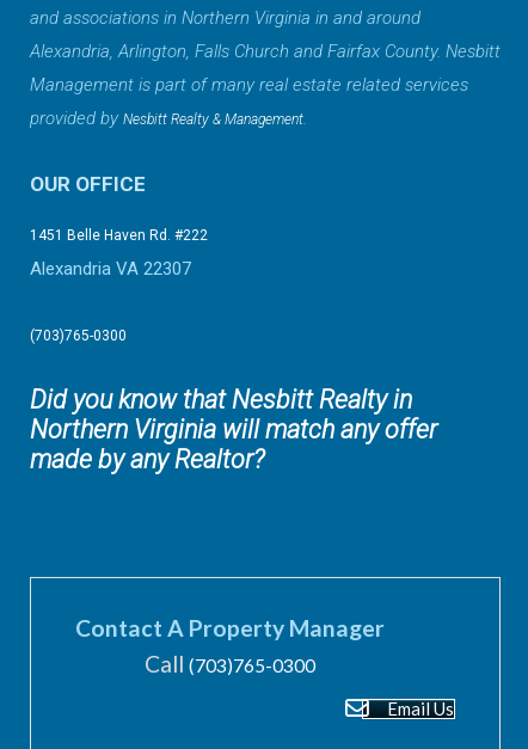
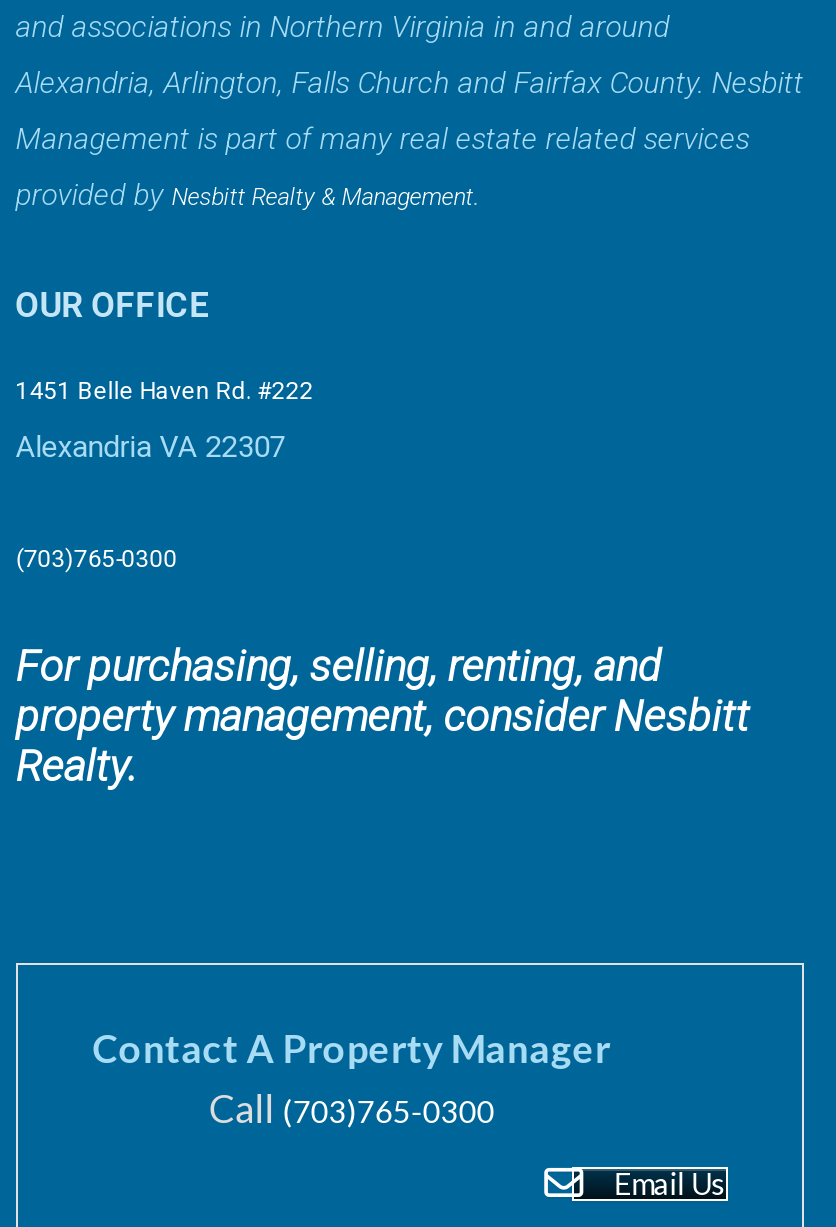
- Did you know that Nesbitt Realty in
- Northern Virginia will match any offer
- made by any Realtor?
+ For purchasing, selling, renting, and
+ property management, consider Nesbitt
+ Realty.
